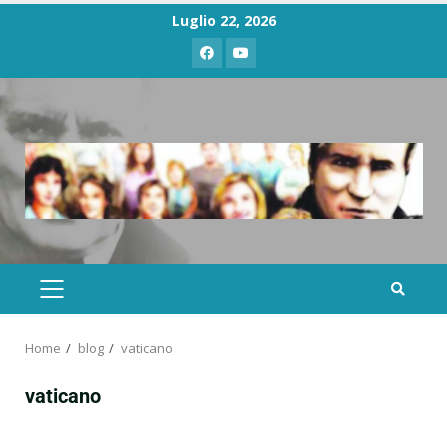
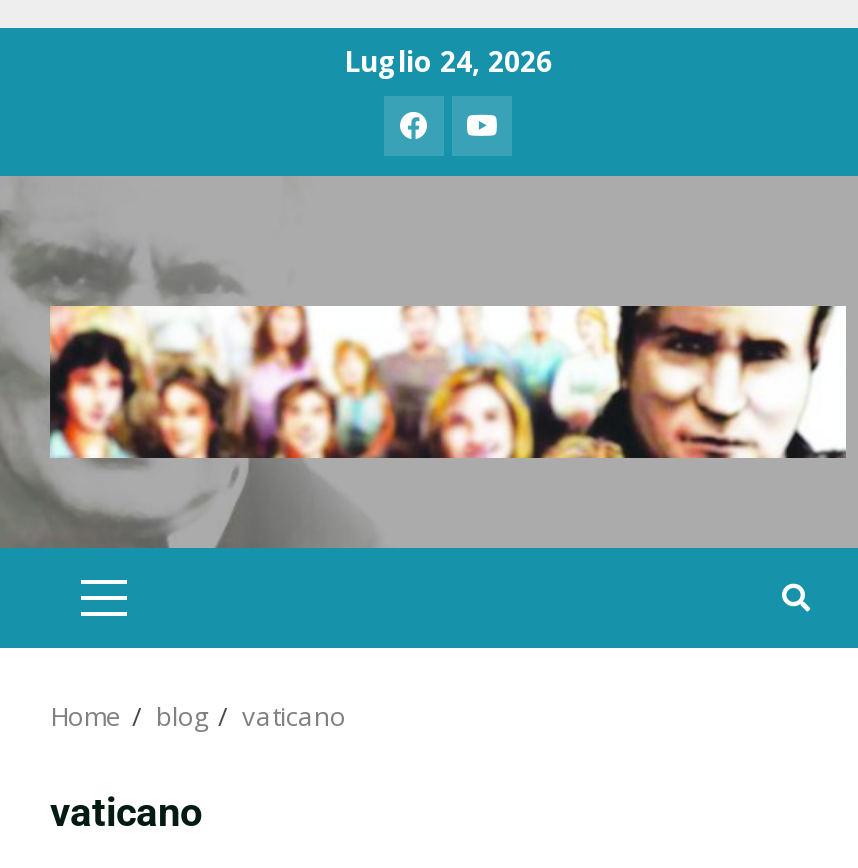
- Luglio 22, 2026
+ Luglio 24, 2026
